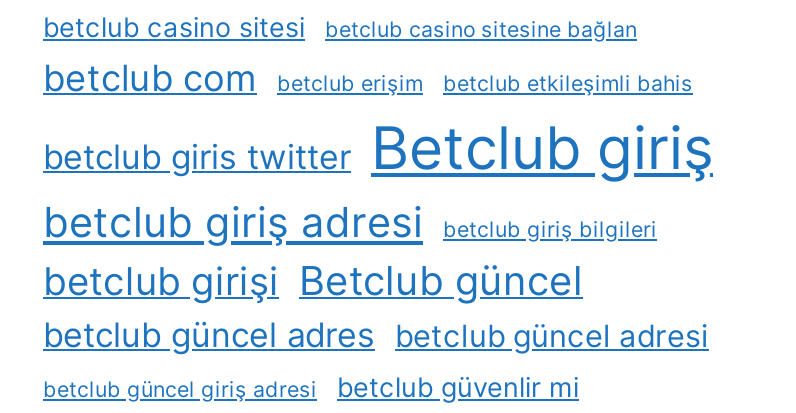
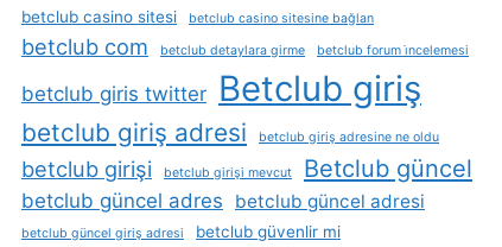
- betclub erişim
- betclub etkileşimli bahis
+ betclub detaylara girme
+ betclub forum i̇ncelemesi

- betclub giriş bilgileri
- betclub girişi Betclub güncel
+ betclub giriş adresine ne oldu
+ betclub girişi
+ betclub girişi mevcut
+ Betclub güncel
